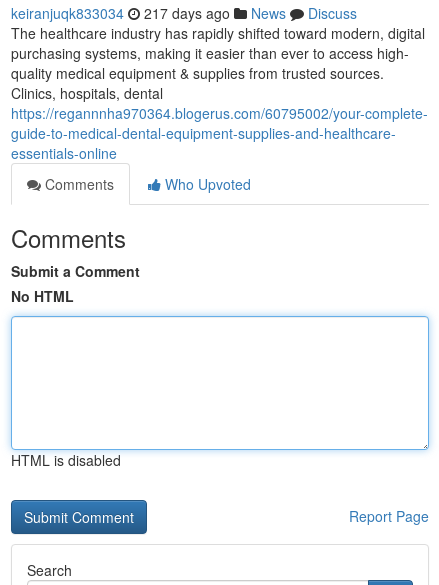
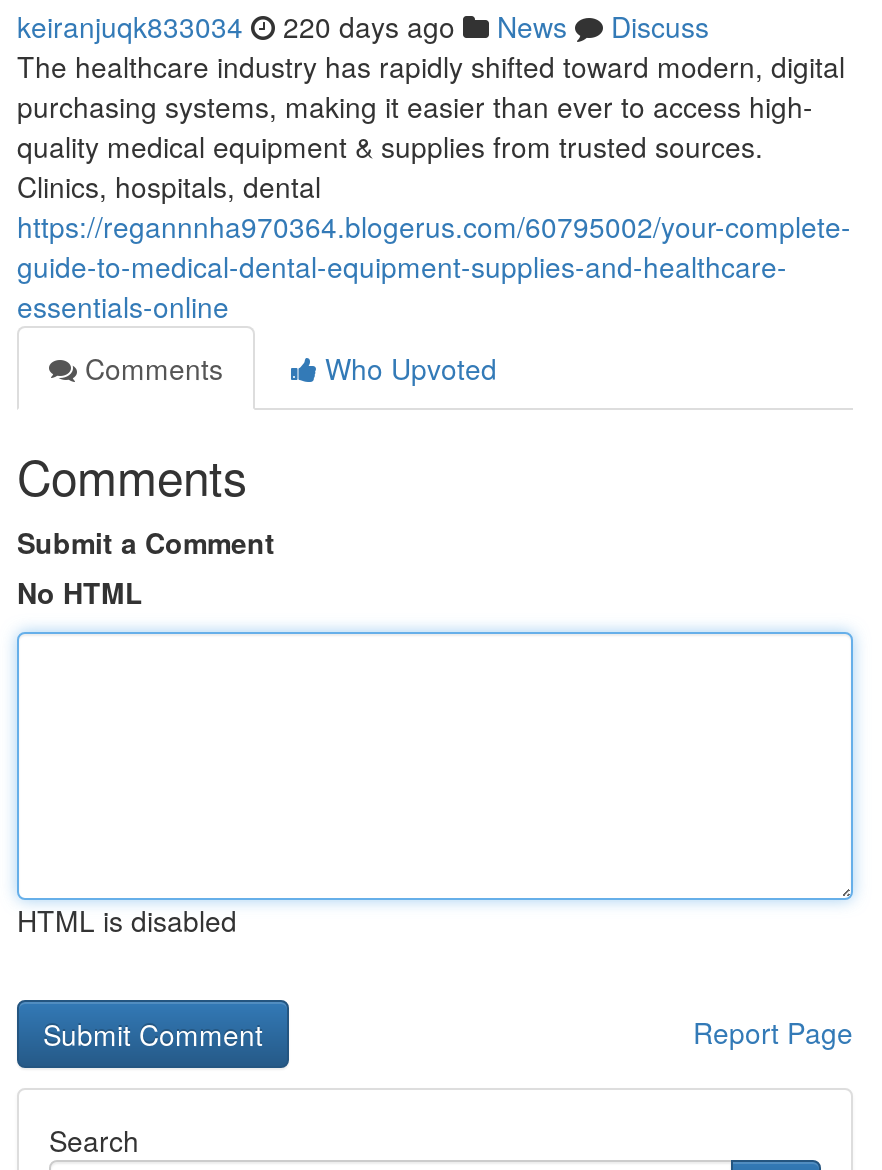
- keiranjuqk833034 217 days ago News Discuss
+ keiranjuqk833034 220 days ago News Discuss
